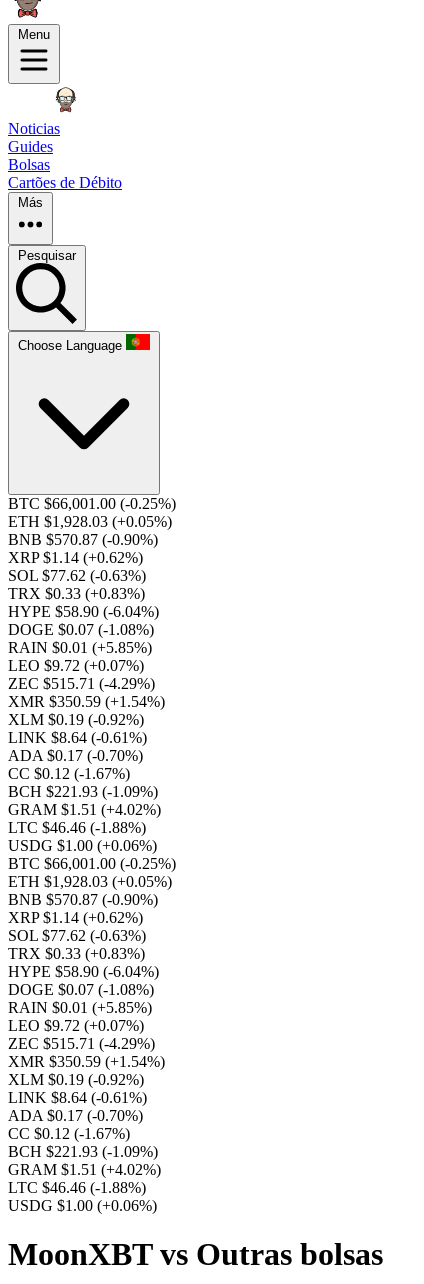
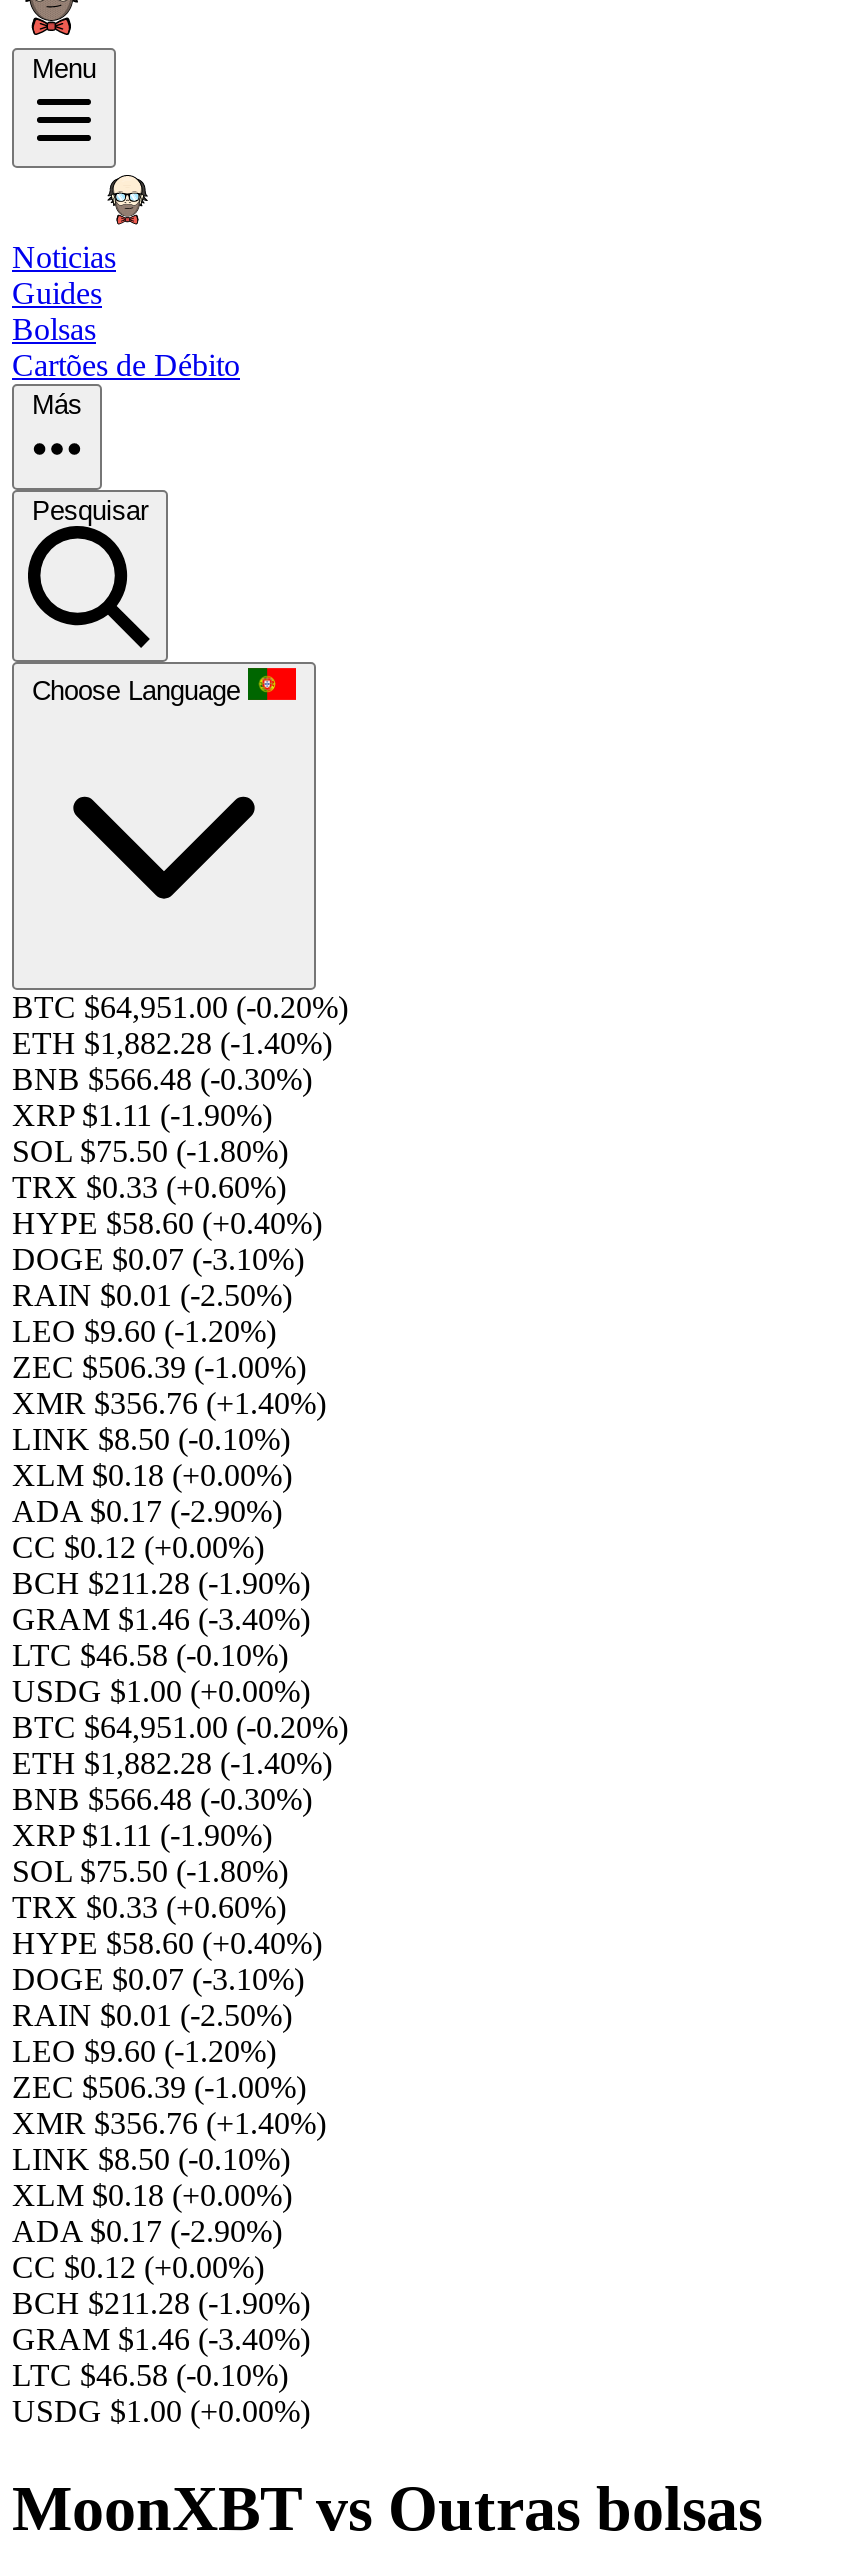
- BTC $66,001.00(-0.25%)
- ETH $1,928.03 (+0.05%)
- BNB $570.87 (-0.90%)
- XRP $1.14 (+0.62%)
- SOL $77.62 (-0.63%)
- TRX $0.33 (+0.83%)
- HYPE $58.90 (-6.04%)
- DOGE $0.07 (-1.08%)
- RAIN $0.01 (+5.85%)
- LEO $9.72 (+0.07%)
- ZEC $515.71 (-4.29%)
- XMR $350.59(+1.54%)
- XLM $0.19 (-0.92%)
- LINK $8.64 (-0.61%)
- ADA $0.17 (-0.70%)
- CC $0.12 (-1.67%)
- BCH $221.93 (-1.09%)
- GRAM $1.51 (+4.02%)
- LTC $46.46 (-1.88%)
- USDG $1.00(+0.06%)
- BTC $66,001.00 (-0.25%)
- ETH $1,928.03 (+0.05%)
- BNB $570.87 (-0.90%)
- XRP $1.14 (+0.62%)
- SOL $77.62 (-0.63%)
- TRX $0.33 (+0.83%)
- HYPE $58.90 (-6.04%)
- DOGE $0.07 (-1.08%)
- RAIN $0.01 (+5.85%)
- LEO $9.72 (+0.07%)
- ZEC $515.71 (-4.29%)
- XMR $350.59(+1.54%)
- XLM $0.19 (-0.92%)
- LINK $8.64 (-0.61%)
- ADA $0.17 (-0.70%)
- CC $0.12 (-1.67%)
- BCH $221.93 (-1.09%)
- GRAM $1.51 (+4.02%)
- LTC $46.46 (-1.88%)
- USDG $1.00(+0.06%)
+ BTC $64,951.00(-0.20%)
+ ETH $1,882.28 (-1.40%)
+ BNB $566.48 (-0.30%)
+ XRP $1.11 (-1.90%)
+ SOL $75.50 (-1.80%)
+ TRX $0.33 (+0.60%)
+ HYPE $58.60 (+0.40%)
+ DOGE $0.07 (-3.10%)
+ RAIN $0.01 (-2.50%)
+ LEO $9.60 (-1.20%)
+ ZEC $506.39 (-1.00%)
+ XMR $356.76(+1.40%)
+ LINK $8.50 (-0.10%)
+ XLM $0.18 (+0.00%)
+ ADA $0.17 (-2.90%)
+ CC $0.12 (+0.00%)
+ BCH $211.28 (-1.90%)
+ GRAM $1.46 (-3.40%)
+ LTC $46.58 (-0.10%)
+ USDG $1.00(+0.00%)
+ BTC $64,951.00 (-0.20%)
+ ETH $1,882.28 (-1.40%)
+ BNB $566.48 (-0.30%)
+ XRP $1.11 (-1.90%)
+ SOL $75.50 (-1.80%)
+ TRX $0.33 (+0.60%)
+ HYPE $58.60 (+0.40%)
+ DOGE $0.07 (-3.10%)
+ RAIN $0.01 (-2.50%)
+ LEO $9.60 (-1.20%)
+ ZEC $506.39 (-1.00%)
+ XMR $356.76(+1.40%)
+ LINK $8.50 (-0.10%)
+ XLM $0.18 (+0.00%)
+ ADA $0.17 (-2.90%)
+ CC $0.12 (+0.00%)
+ BCH $211.28 (-1.90%)
+ GRAM $1.46 (-3.40%)
+ LTC $46.58 (-0.10%)
+ USDG $1.00(+0.00%)
